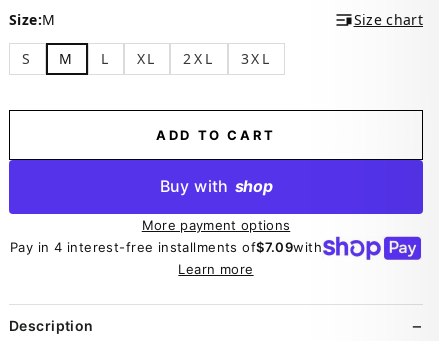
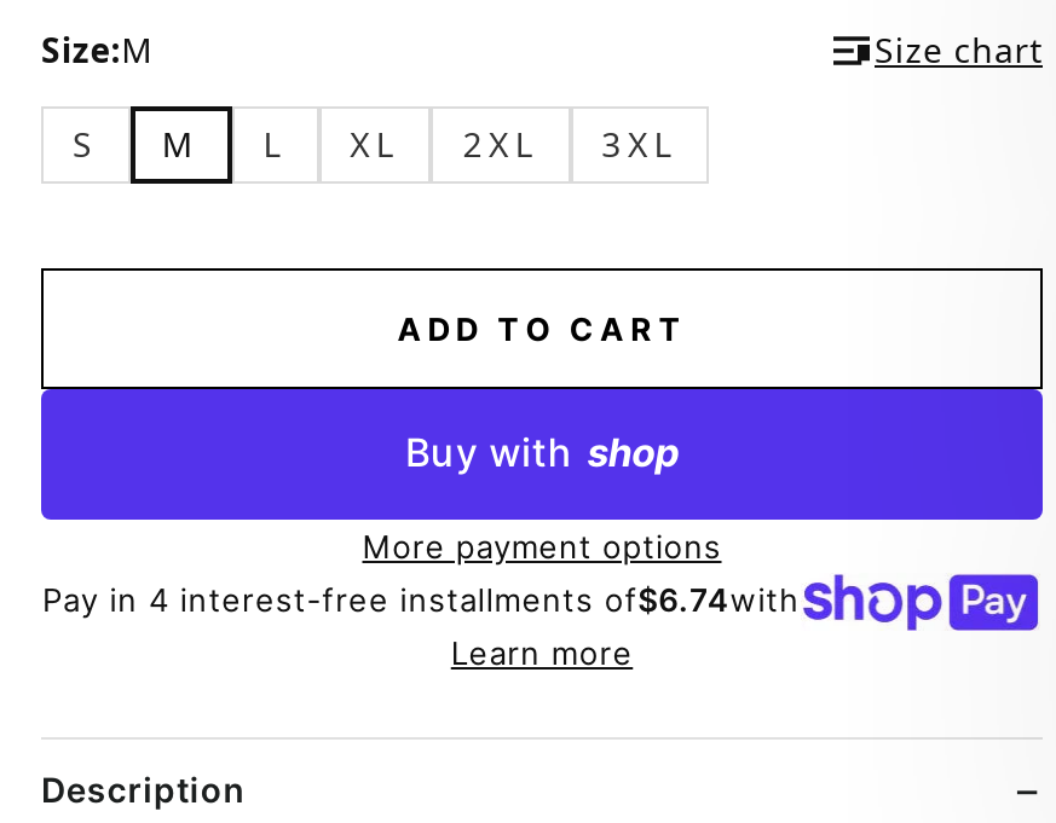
- Pay in 4 interest-free installments of$7.09with
+ Pay in 4 interest-free installments of$6.74with
